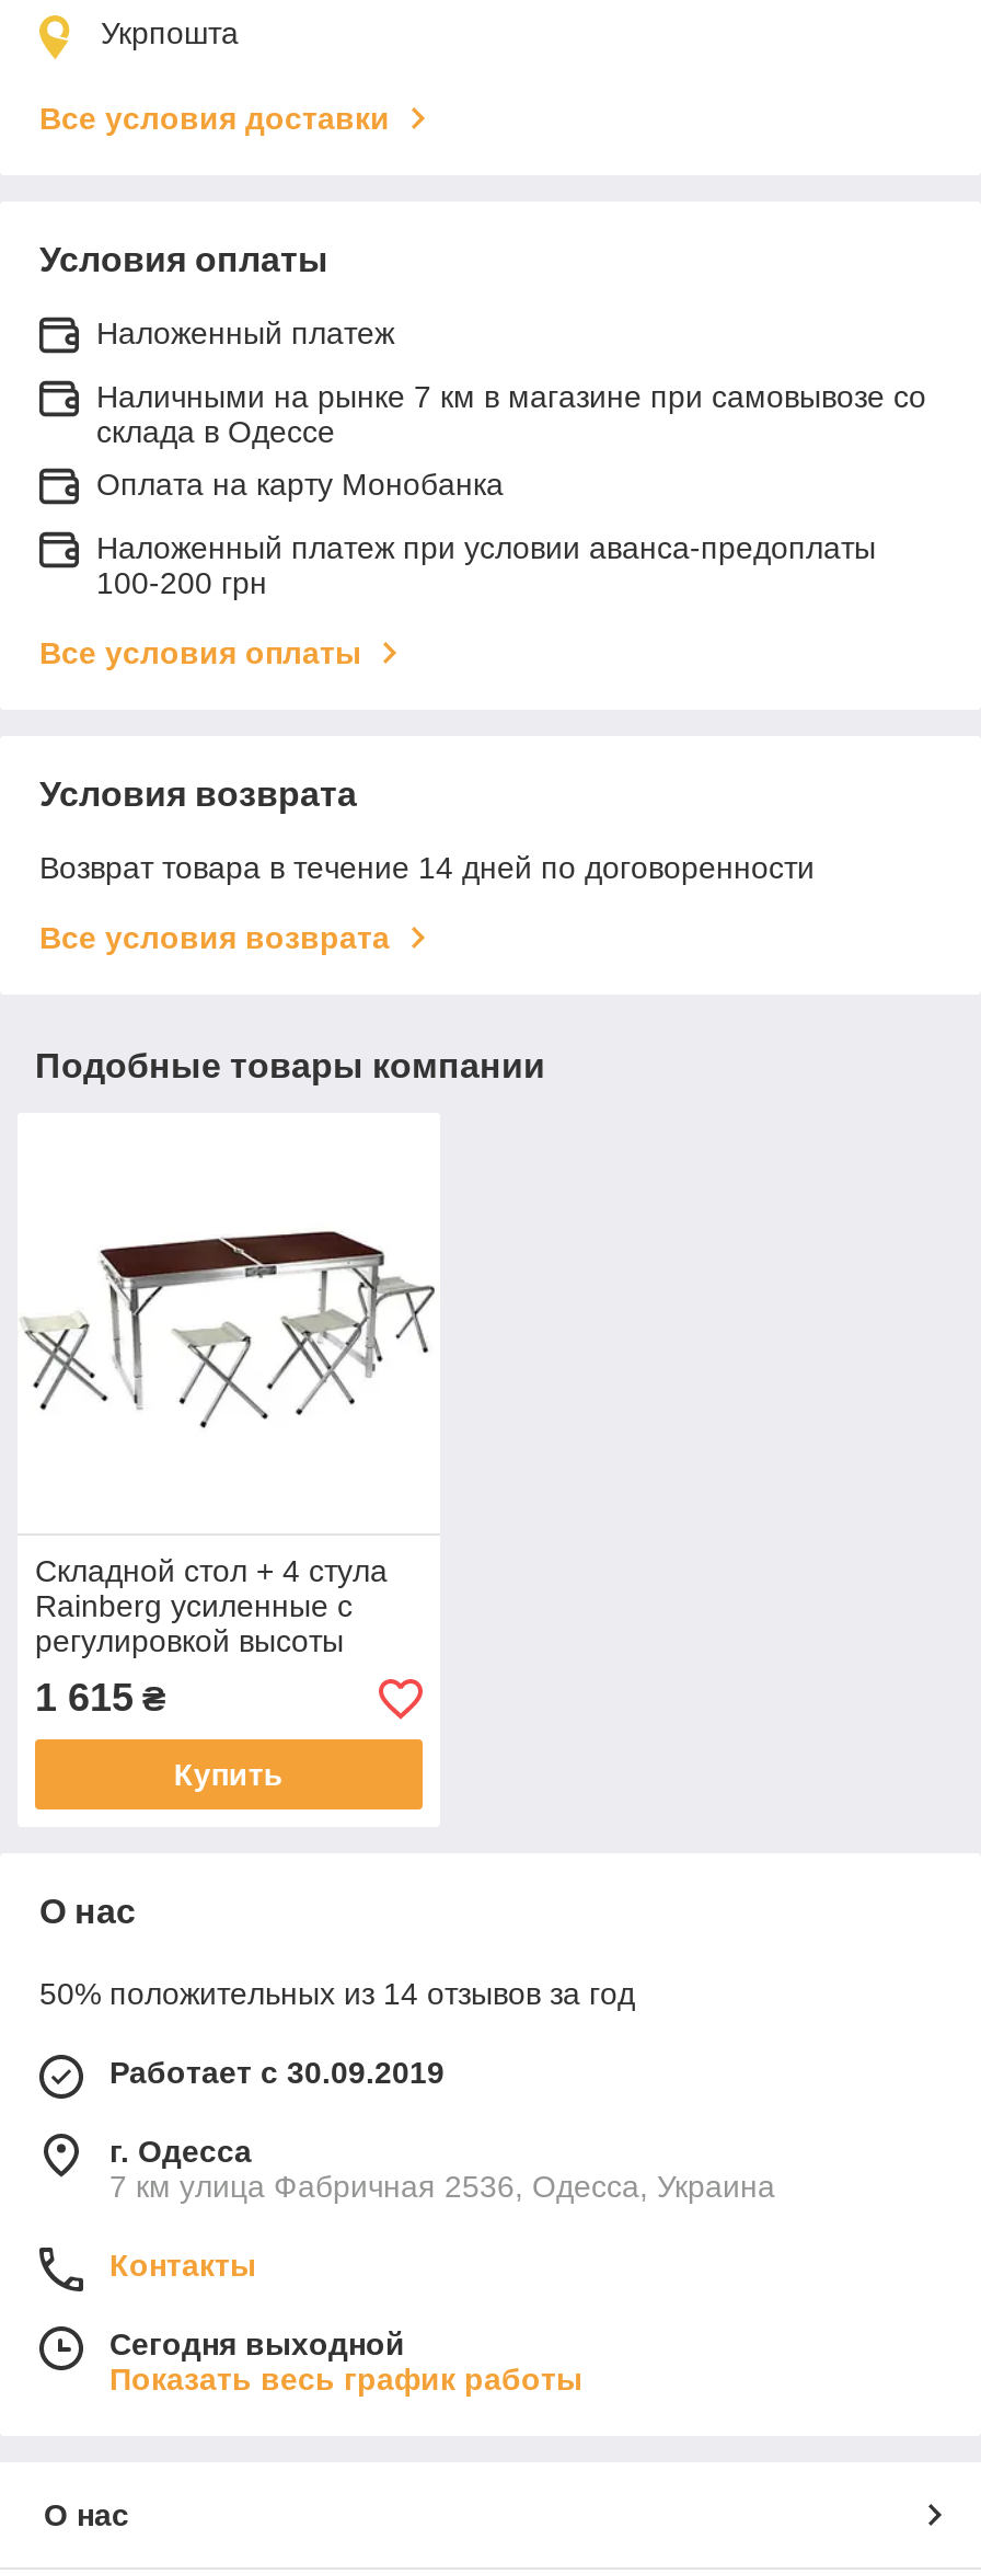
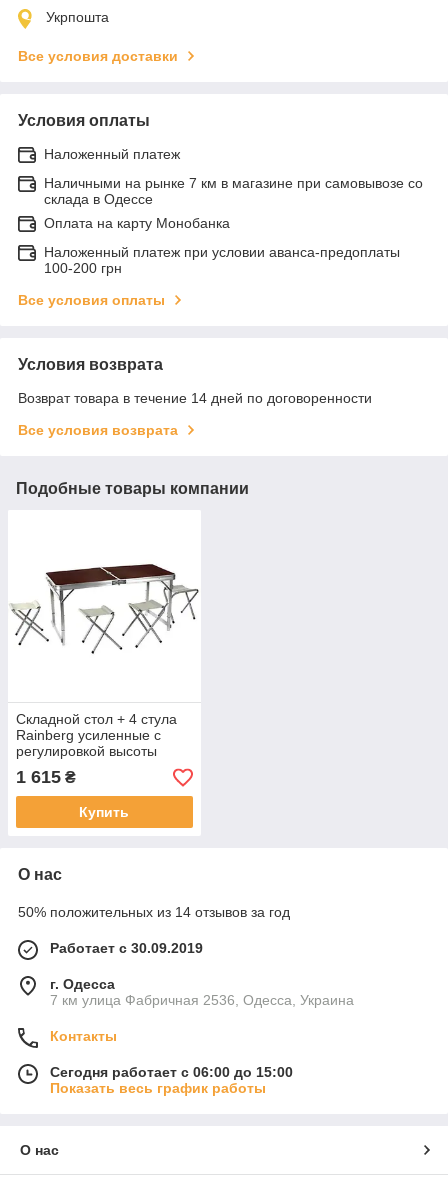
- Сегодня выходной
+ Сегодня работает с 06:00 до 15:00
